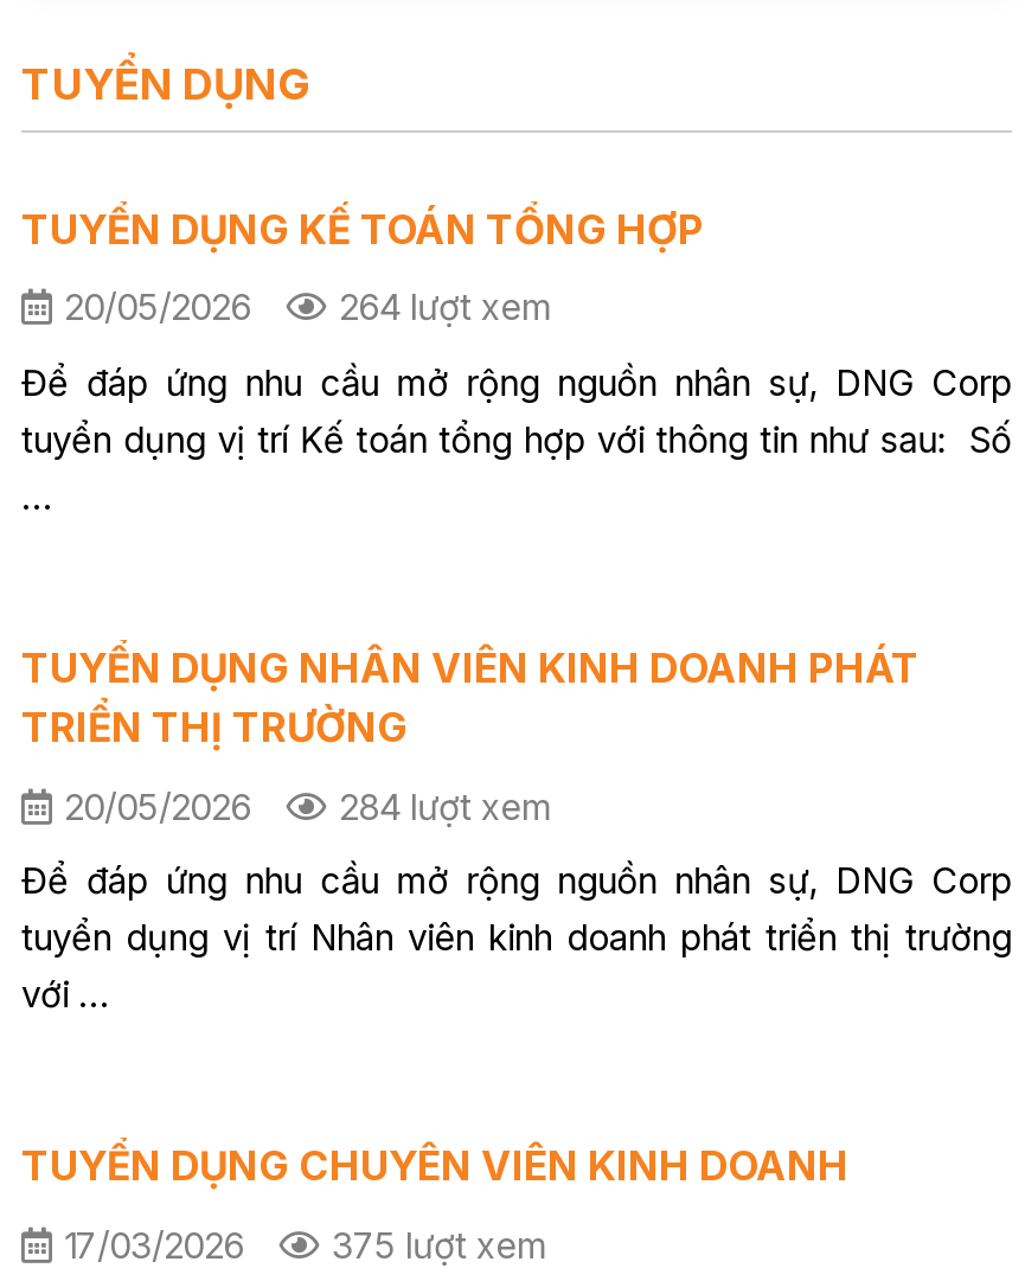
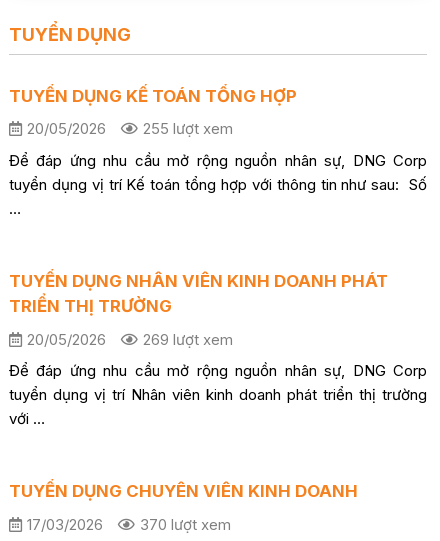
- 20/05/2026 264 lượt xem
+ 20/05/2026 255 lượt xem

- 20/05/2026 284 lượt xem
+ 20/05/2026 269 lượt xem

- 17/03/2026 375 lượt xem
+ 17/03/2026 370 lượt xem
